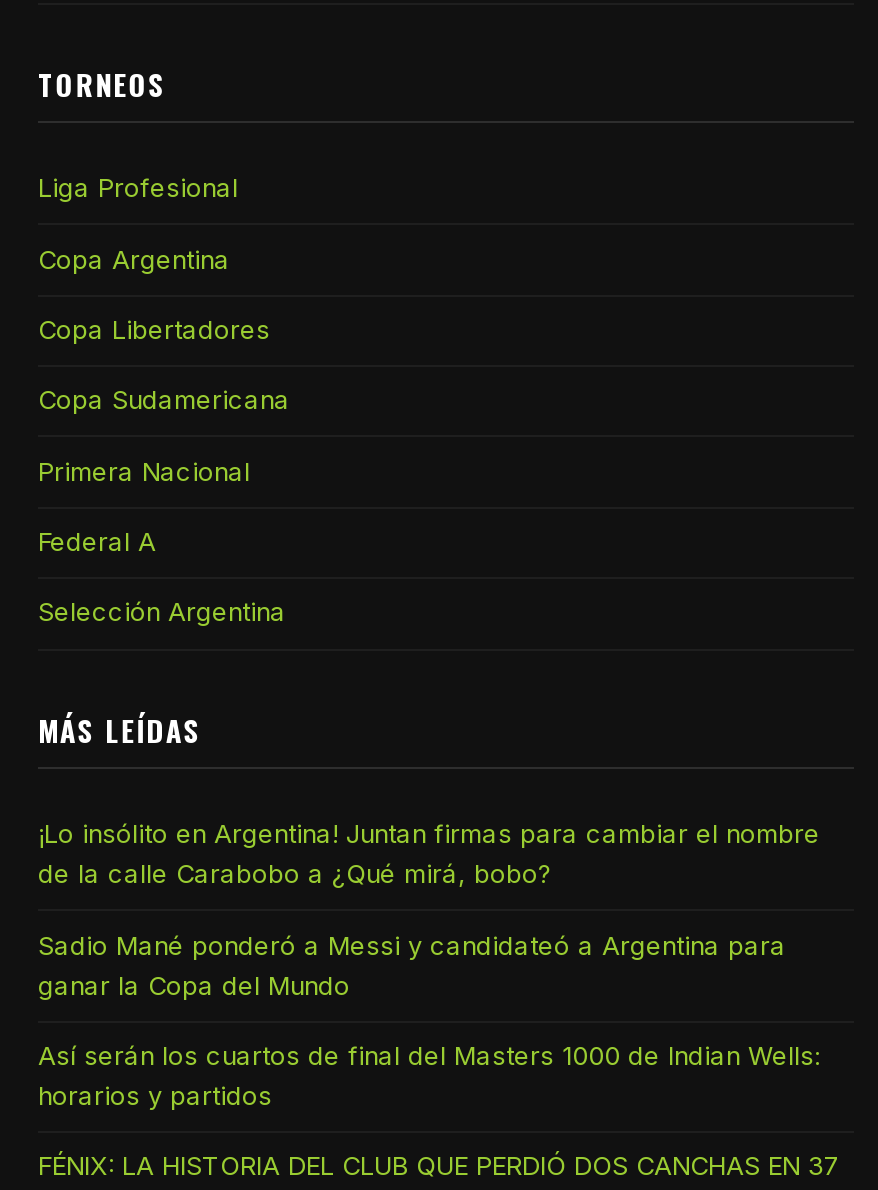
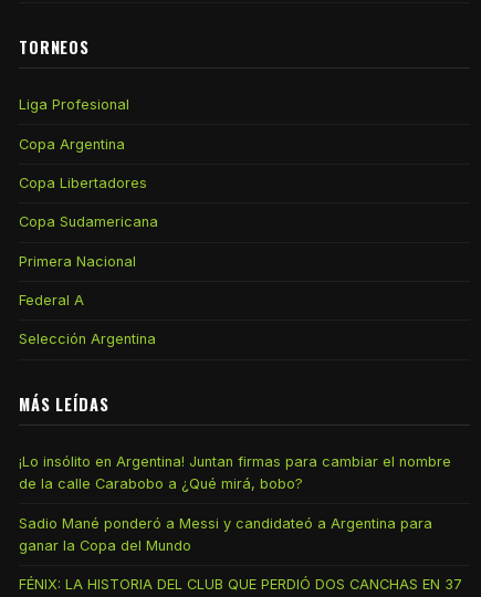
- Así serán los cuartos de final del Masters 1000 de Indian Wells:
- horarios y partidos
